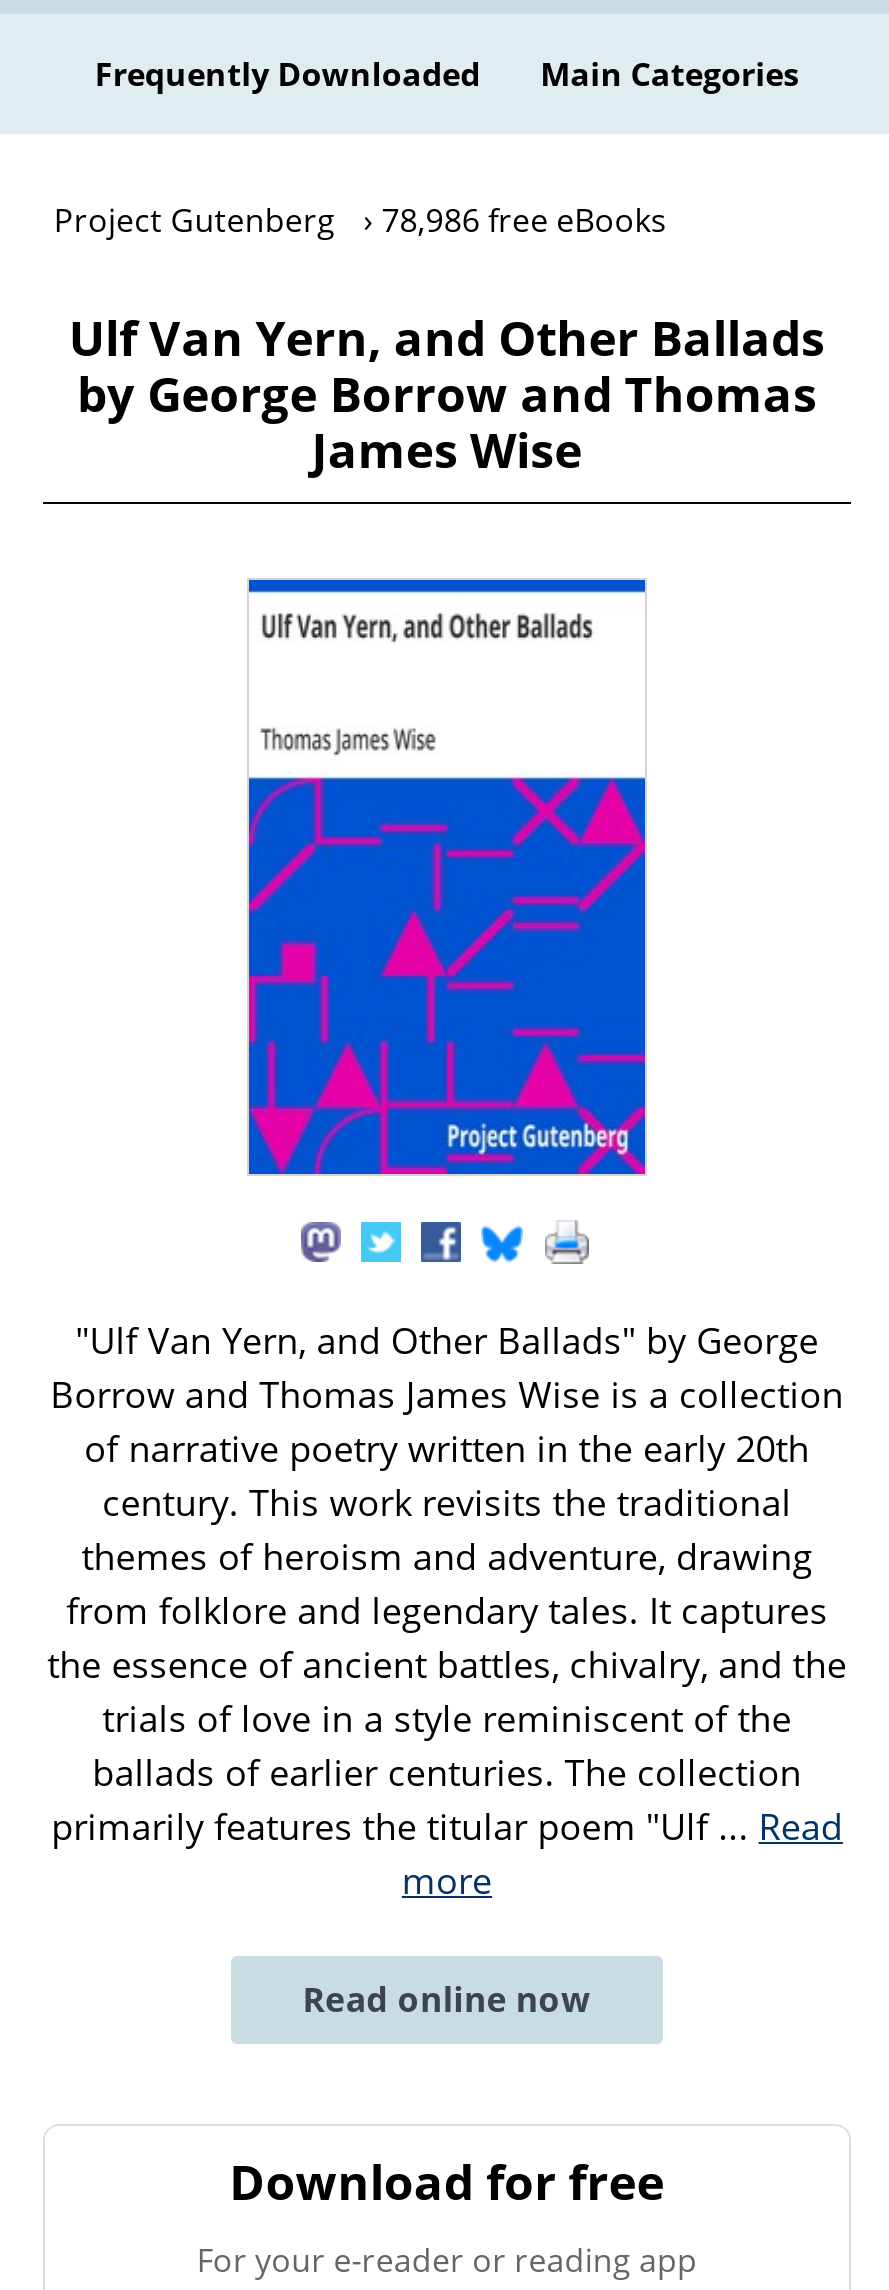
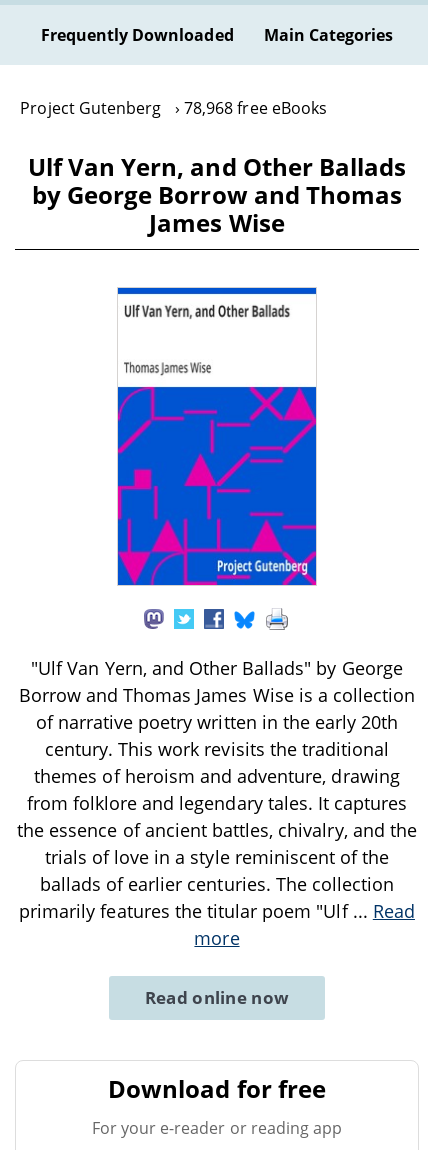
- Project Gutenberg 78,986 free eBooks
+ Project Gutenberg 78,968 free eBooks
